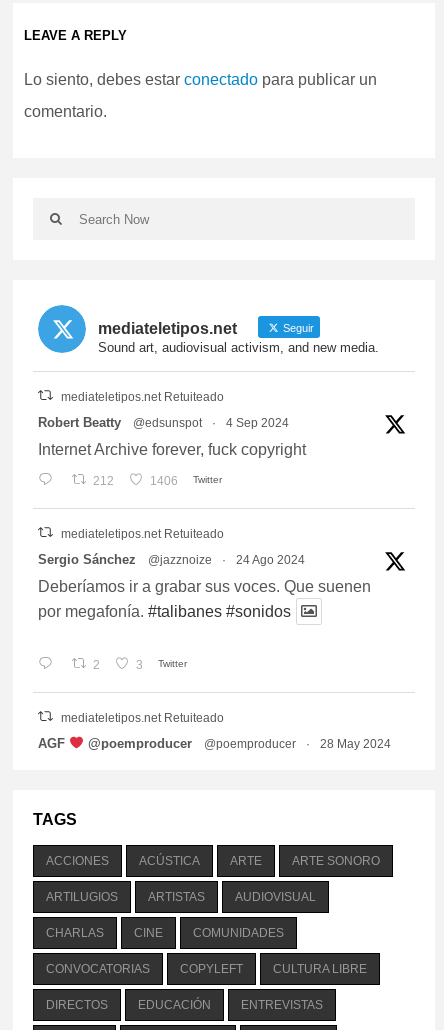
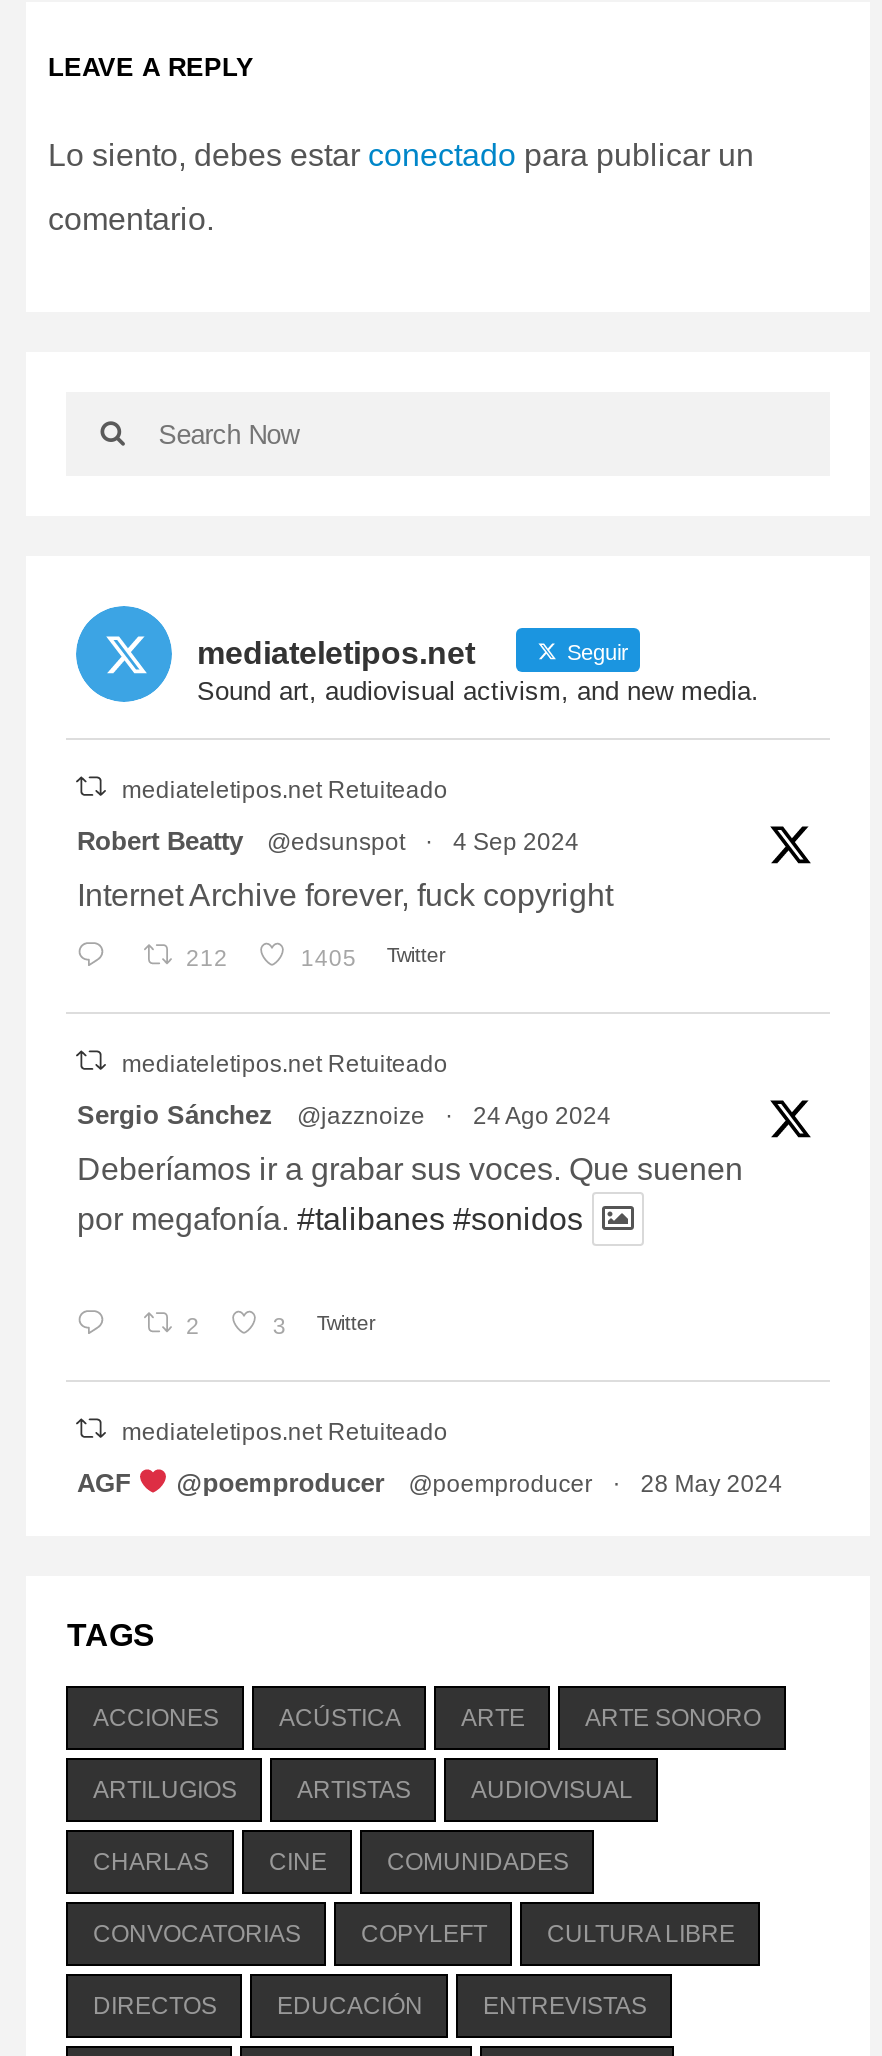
- 1406 Twitter
+ 1405 Twitter
